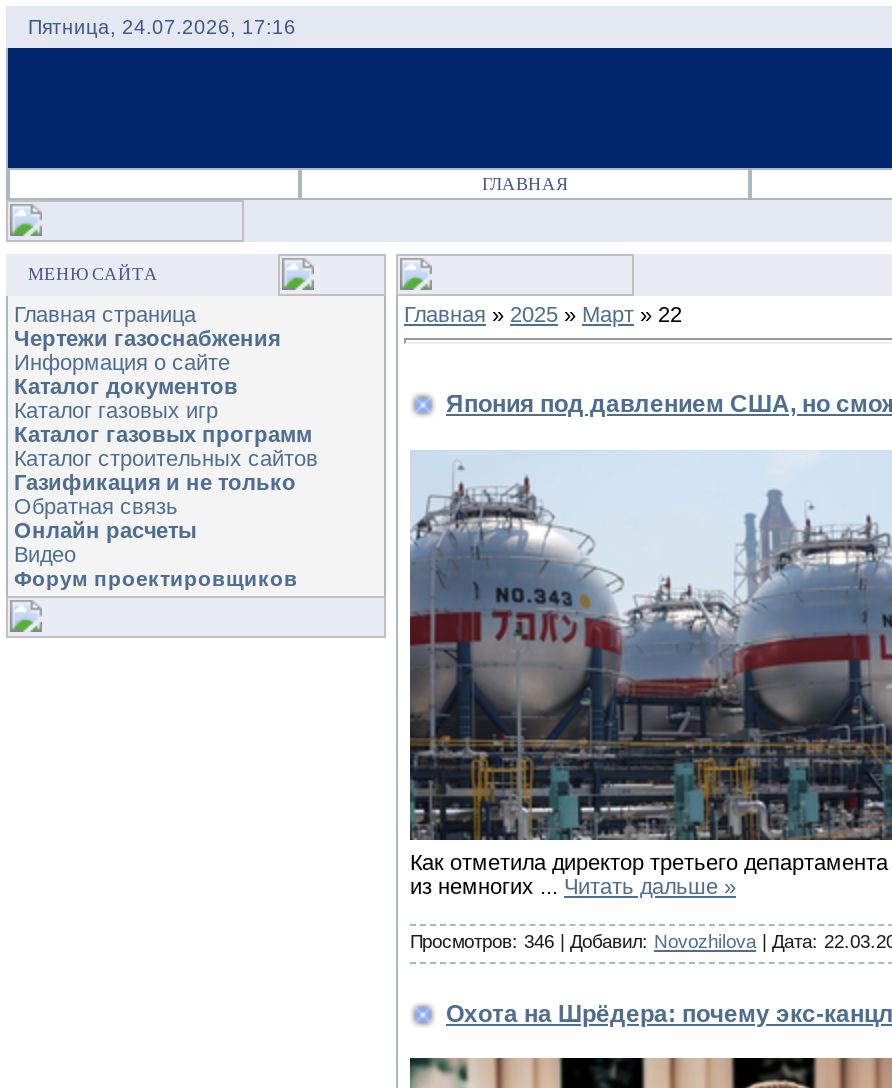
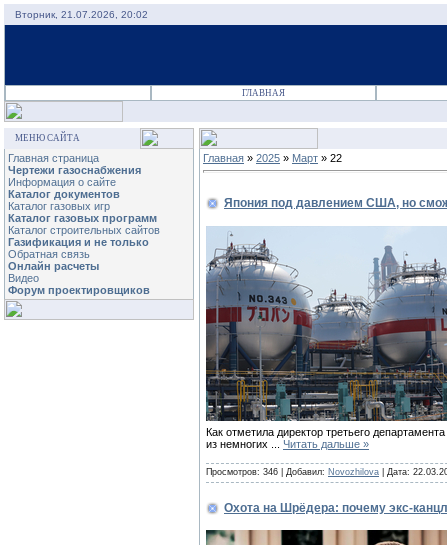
- Пятница, 24.07.2026, 17:16
+ Вторник, 21.07.2026, 20:02
